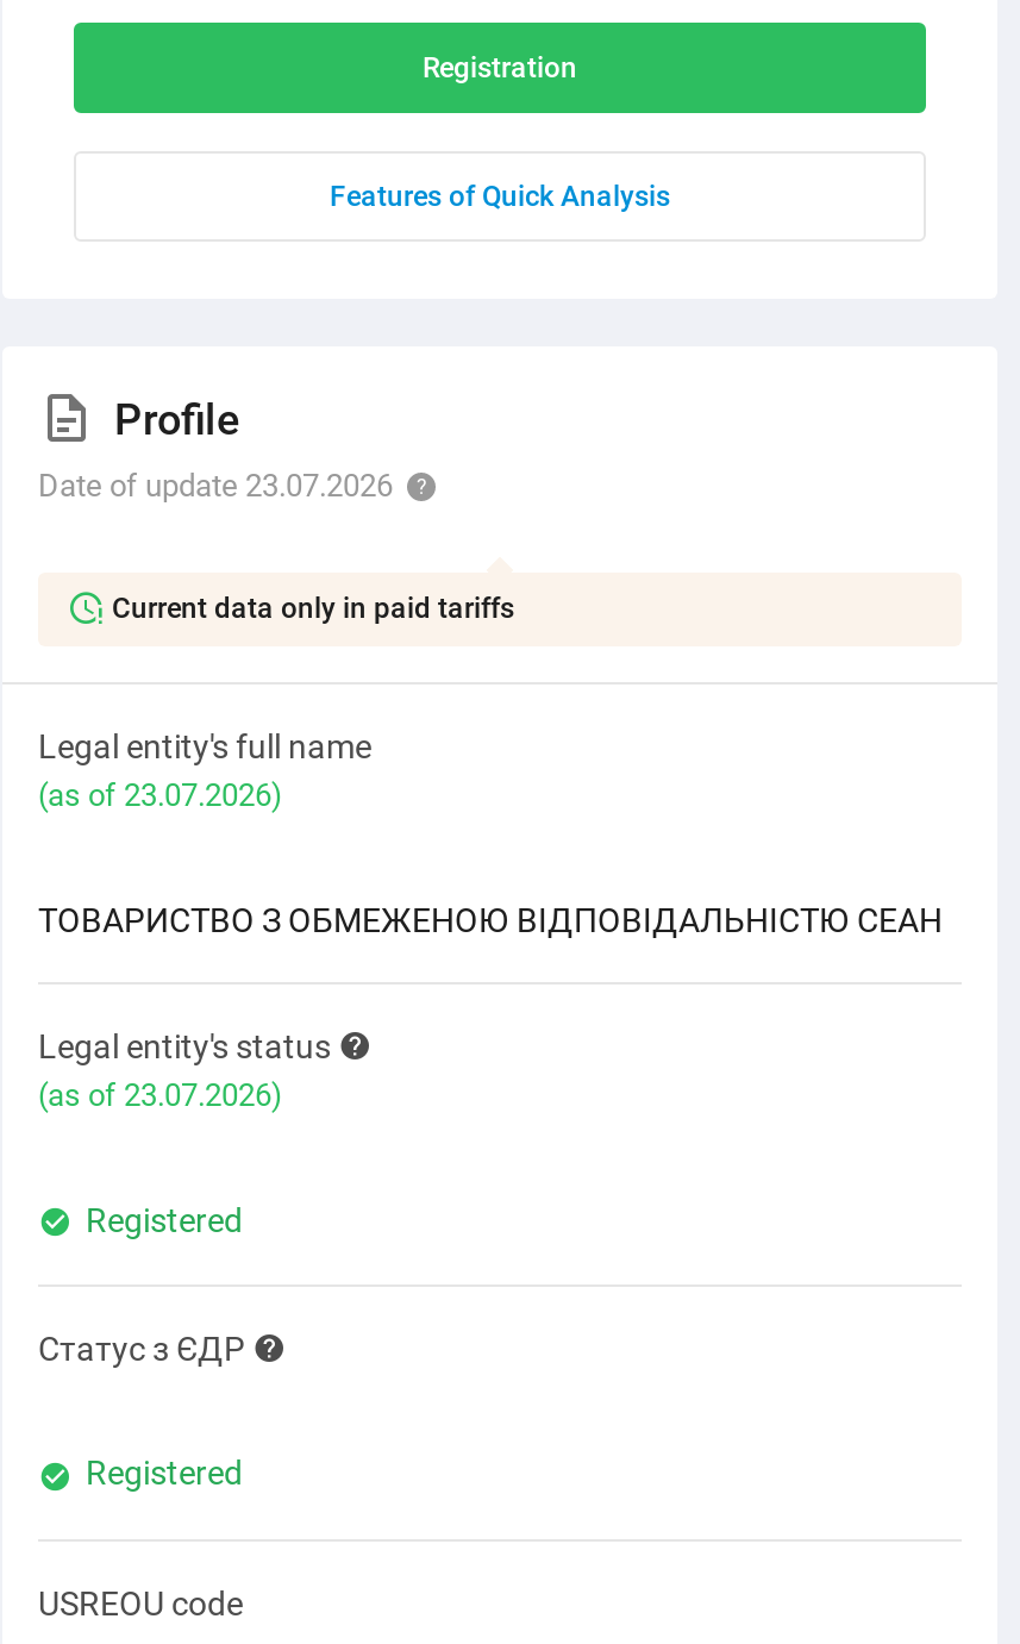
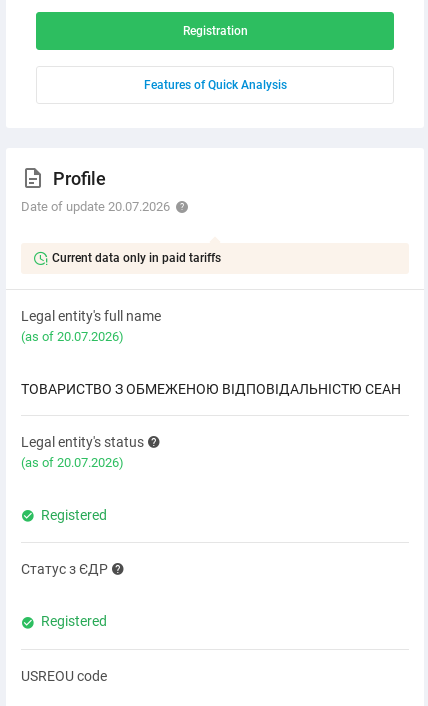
- Date of update 23.07.2026
+ Date of update 20.07.2026

- (as of 23.07.2026)
+ (as of 20.07.2026)

- (as of 23.07.2026)
+ (as of 20.07.2026)
